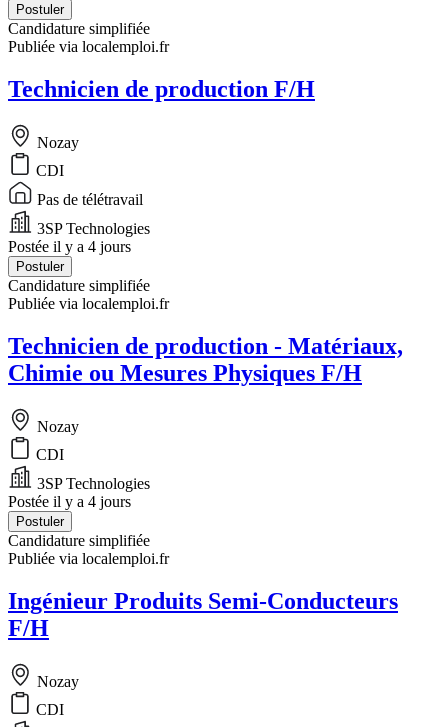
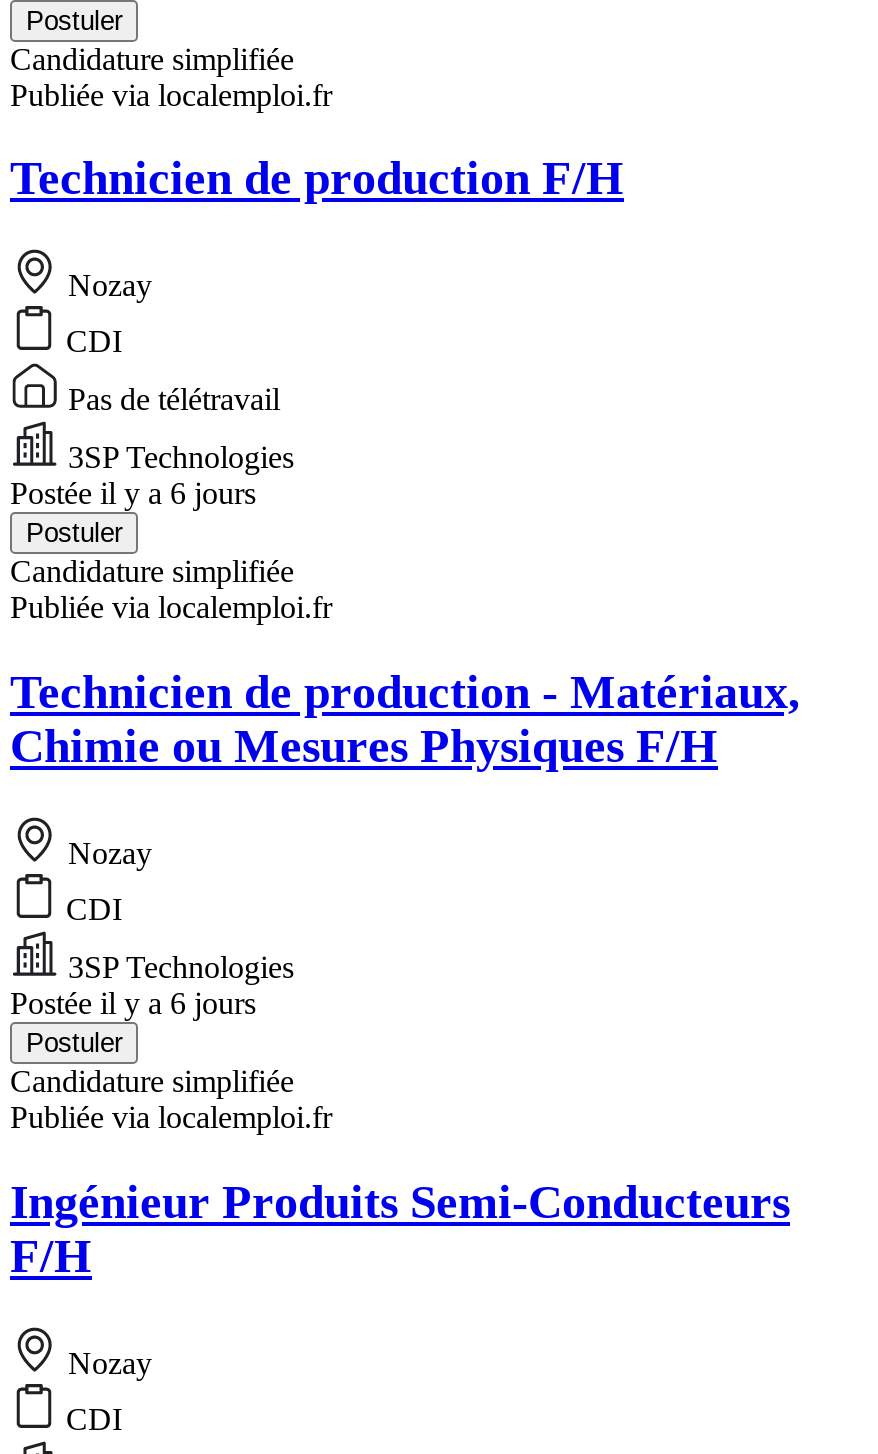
- Postée il y a 4 jours
+ Postée il y a 6 jours

- Postée il y a 4 jours
+ Postée il y a 6 jours
